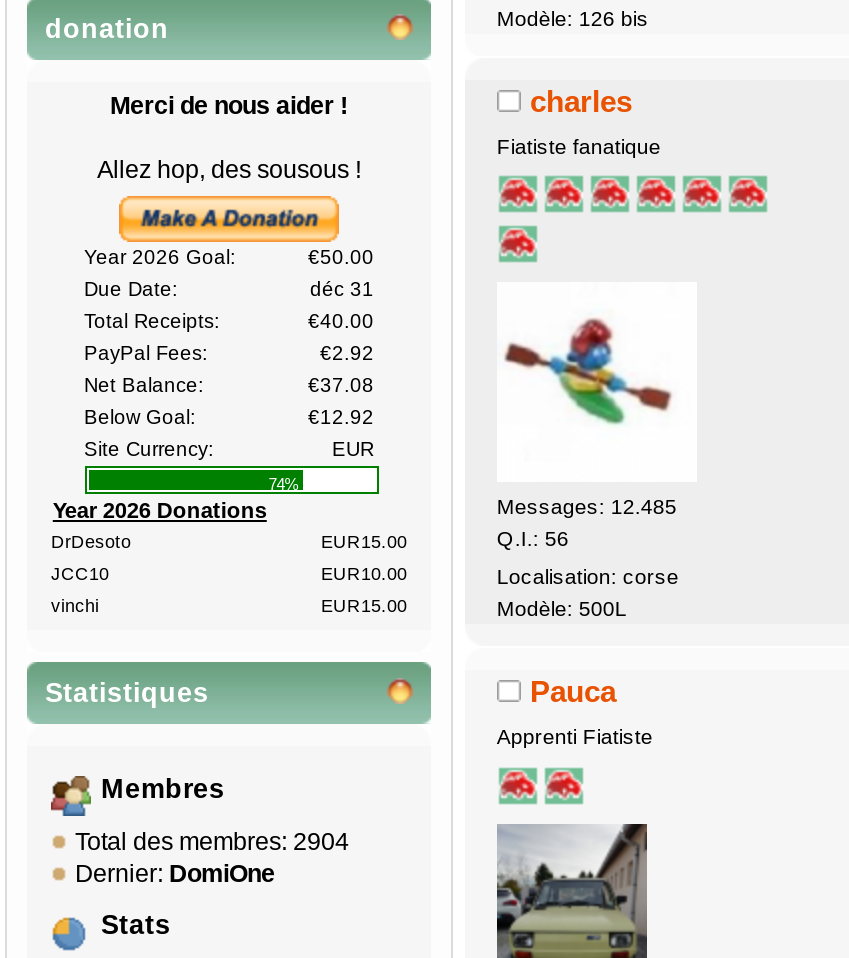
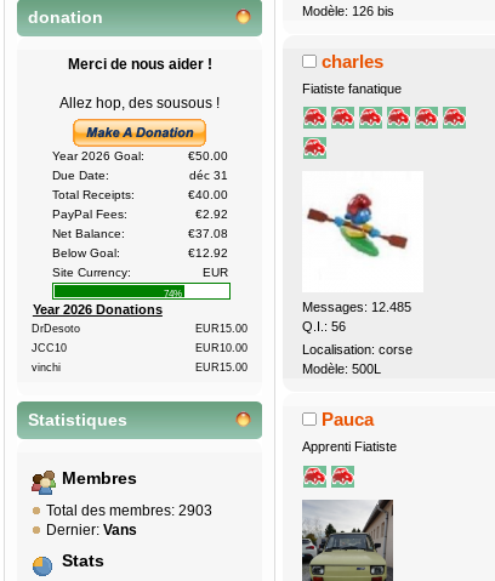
- Total des membres: 2904
+ Total des membres: 2903

- Dernier: DomiOne
+ Dernier: Vans
